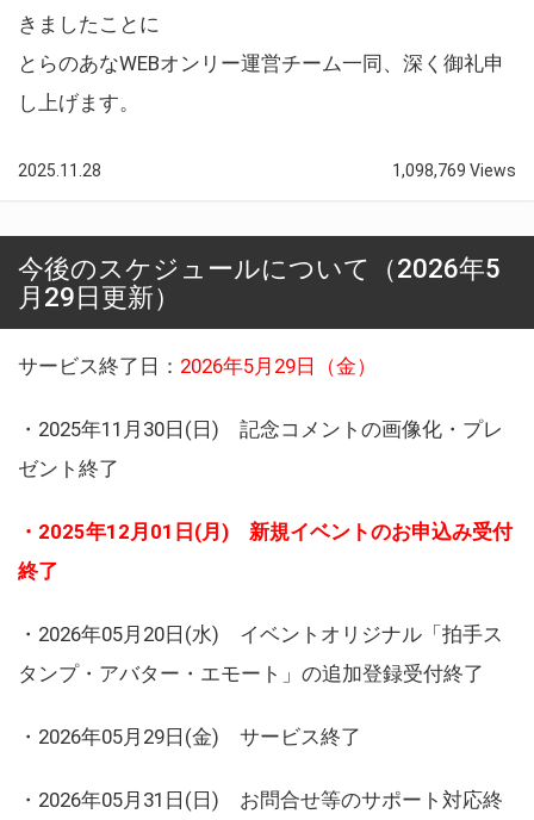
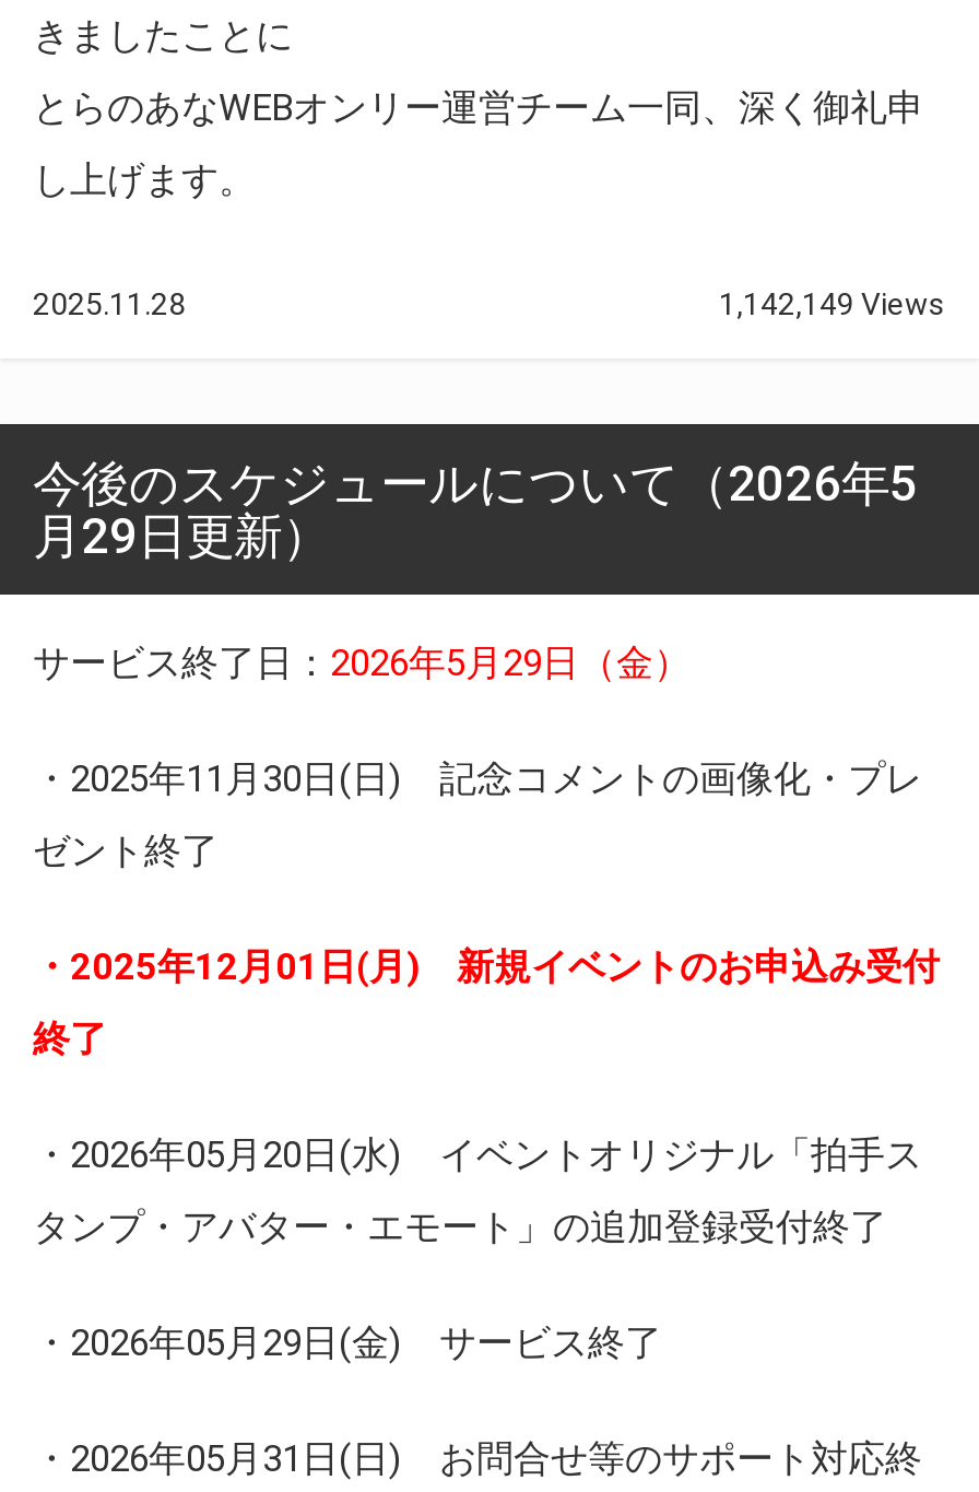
- 1,098,769 Views
+ 1,142,149 Views
